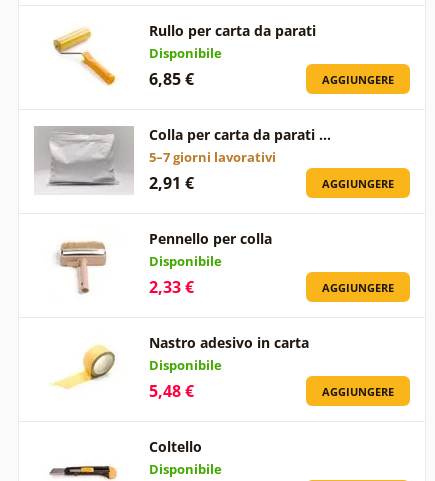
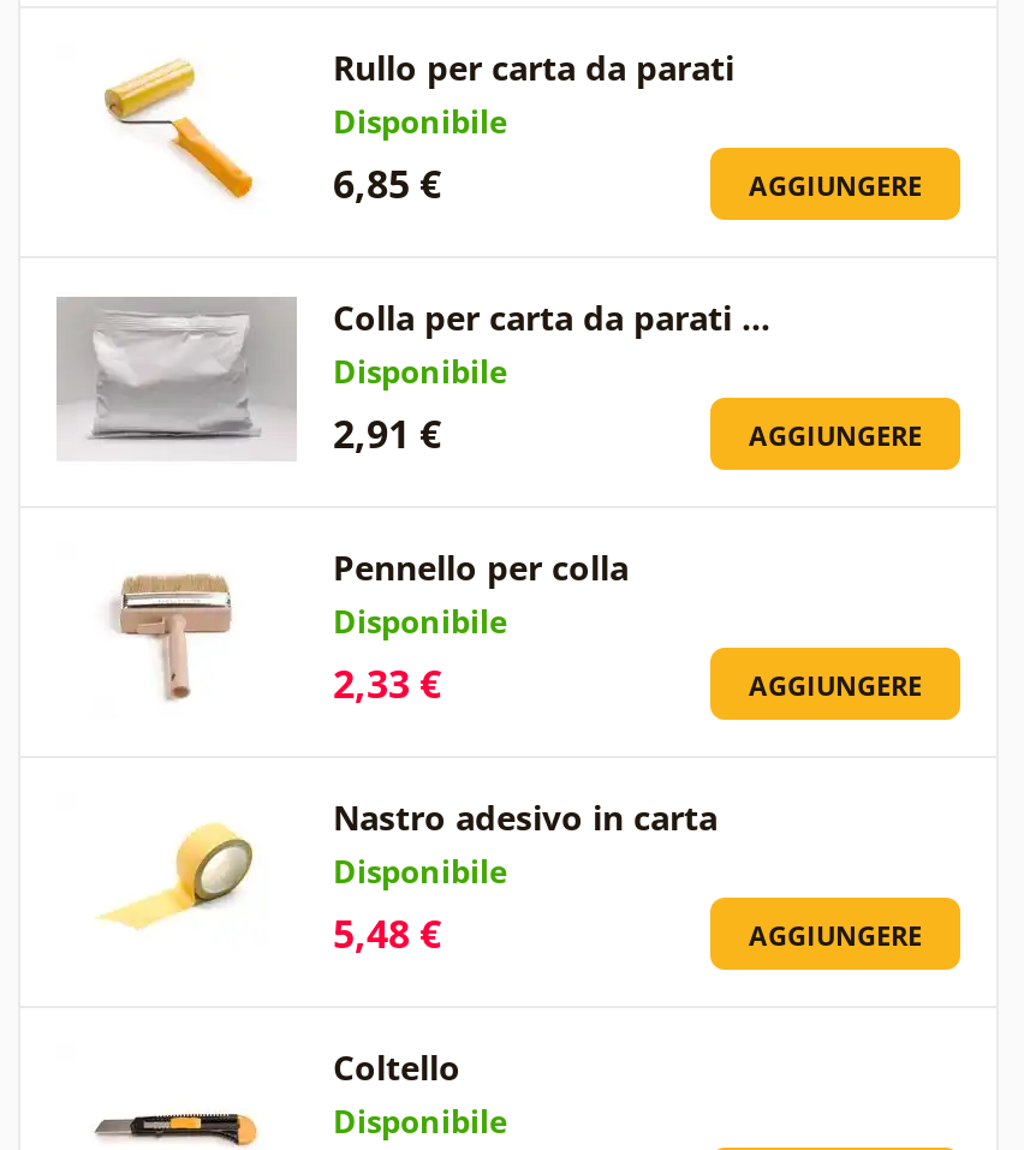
- 5–7 giorni lavorativi
+ Disponibile
